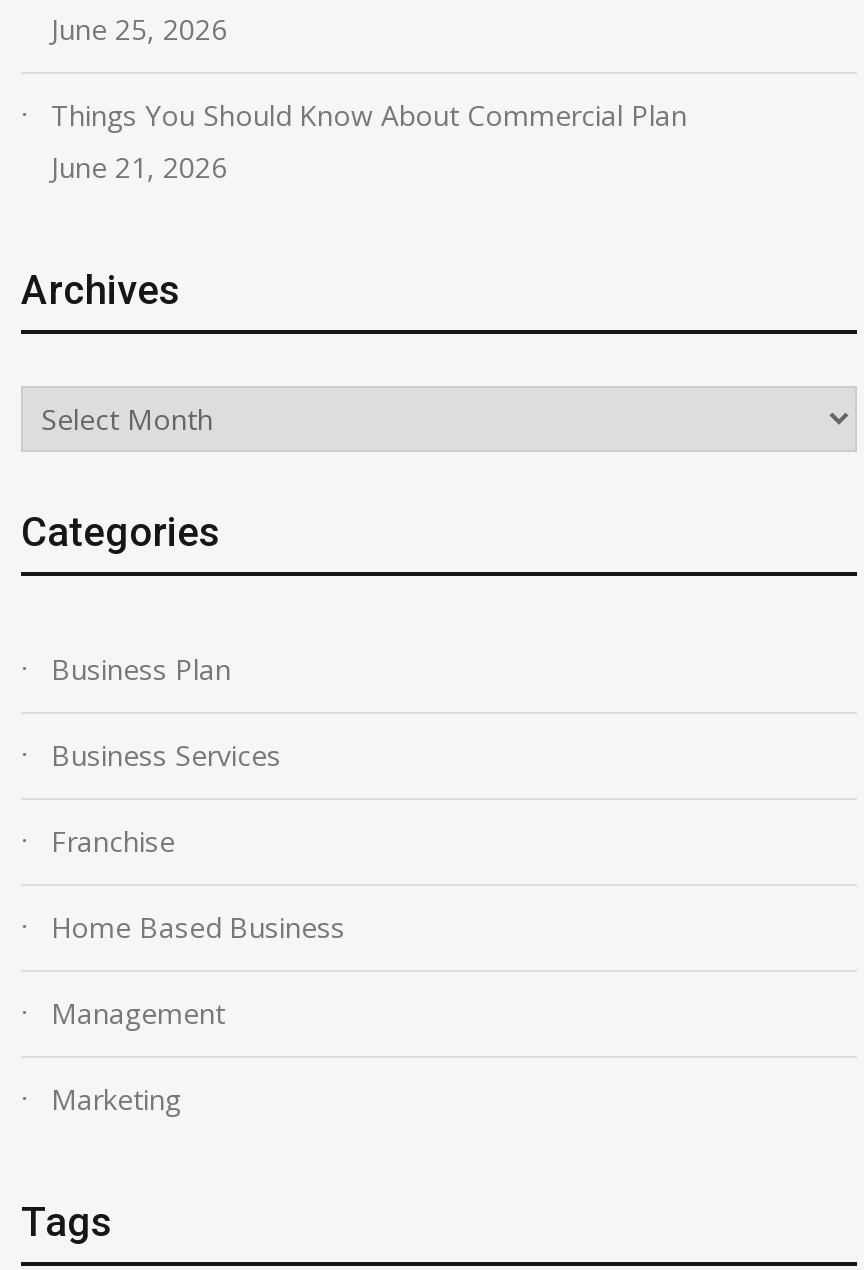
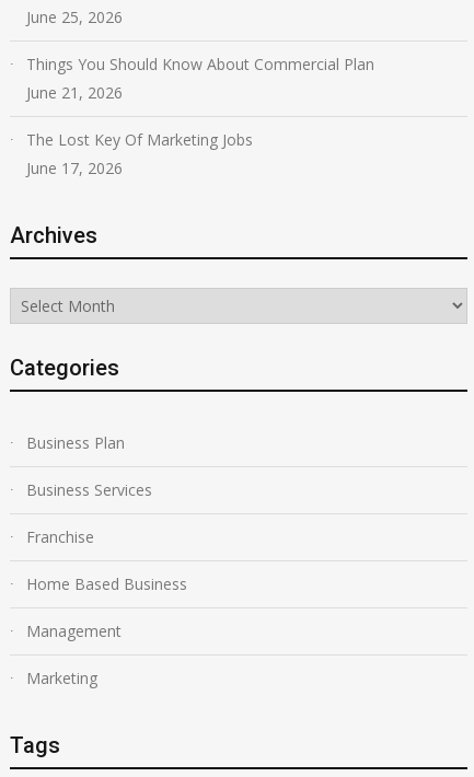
+ The Lost Key Of Marketing Jobs
+ June 17, 2026
